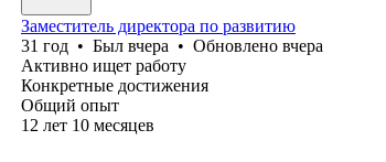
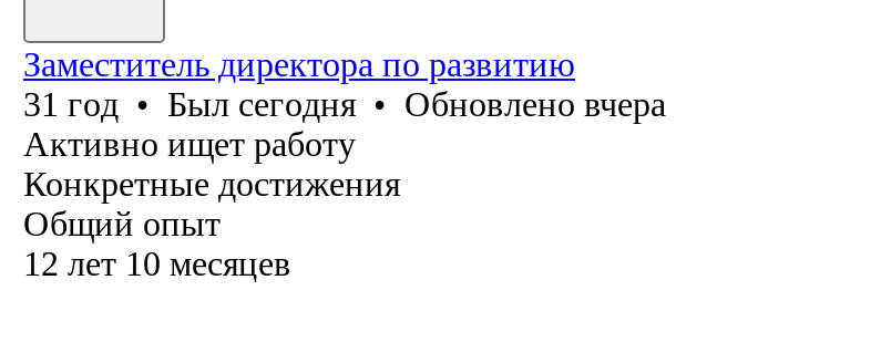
- 31 год • Был вчера • Обновлено вчера
+ 31 год • Был сегодня • Обновлено вчера
